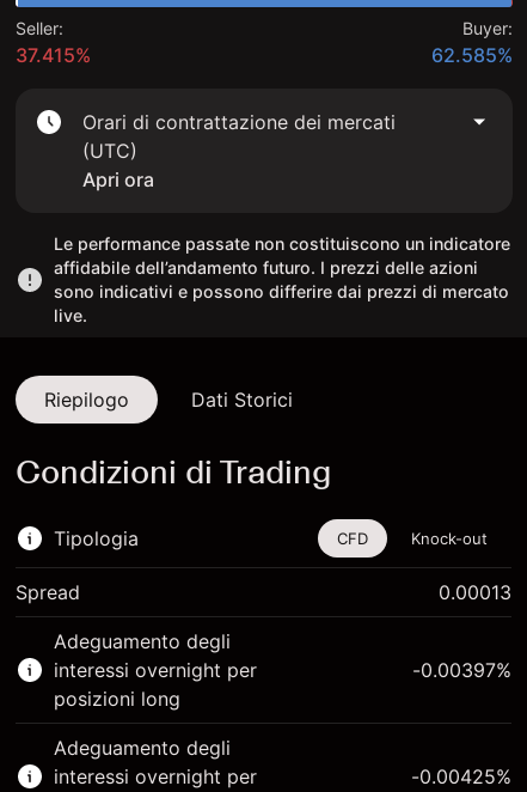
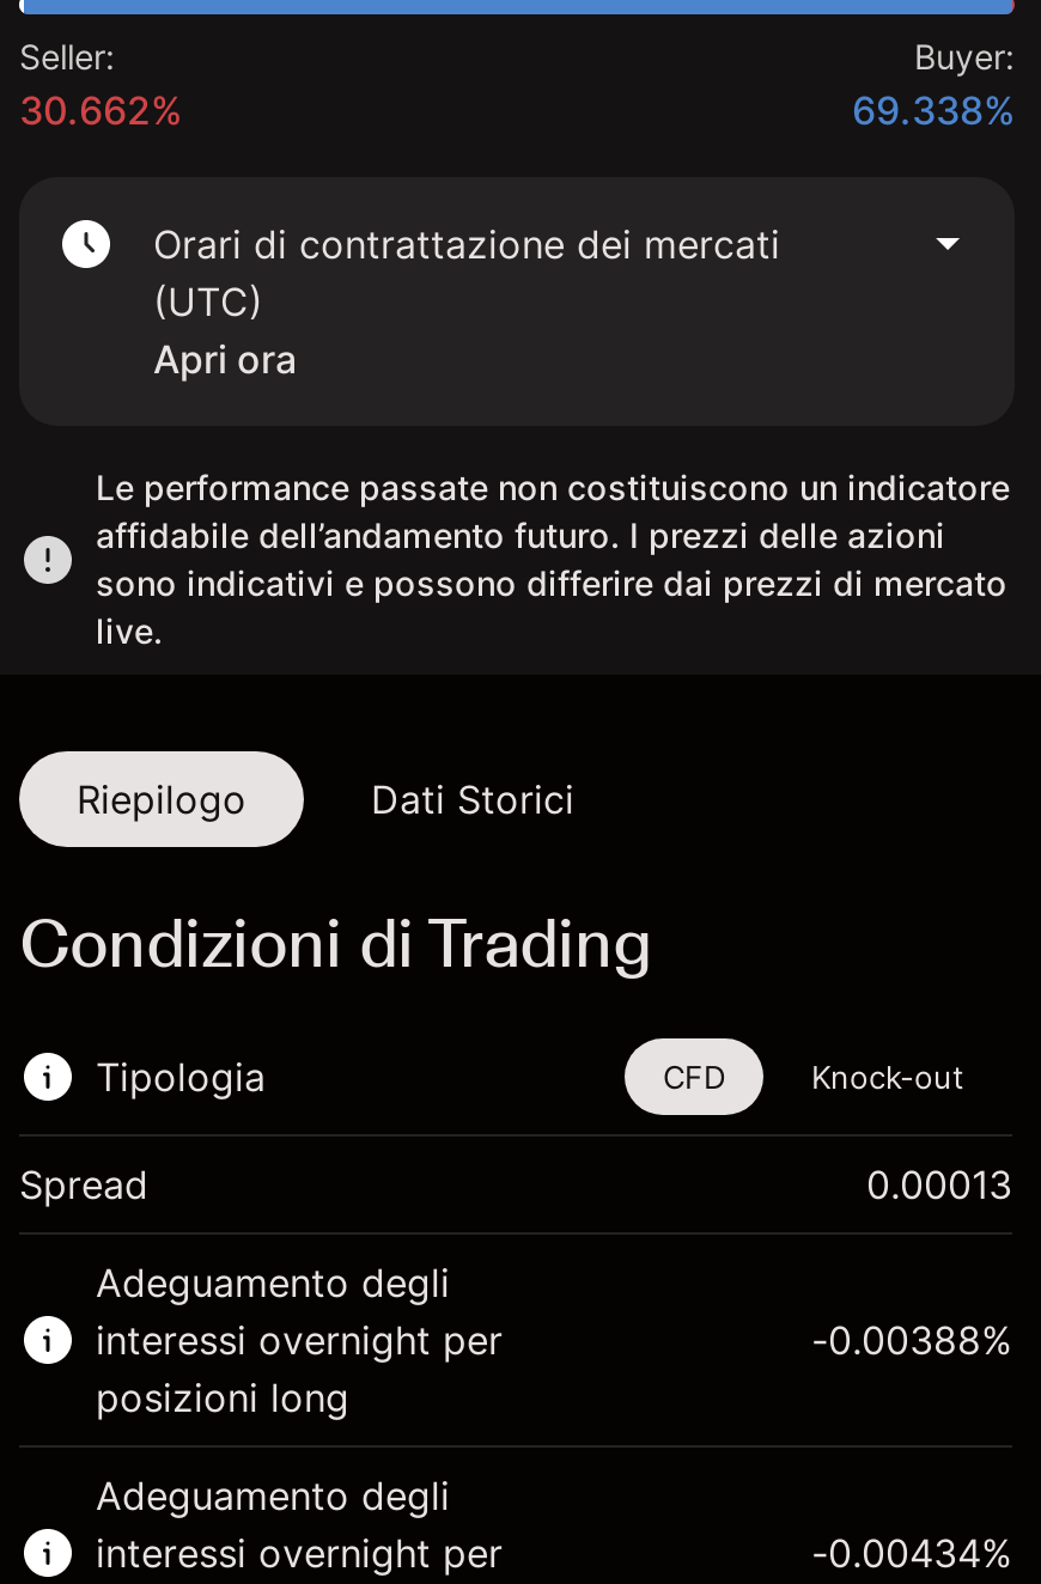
- 37.415%
+ 30.662%

- 62.585%
+ 69.338%

- -0.00397%
+ -0.00388%

- -0.00425%
+ -0.00434%
